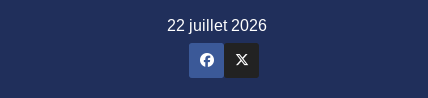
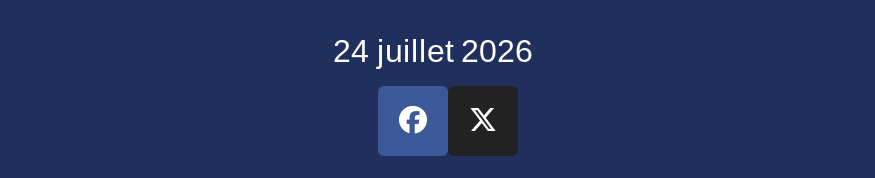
- 22 juillet 2026
+ 24 juillet 2026
